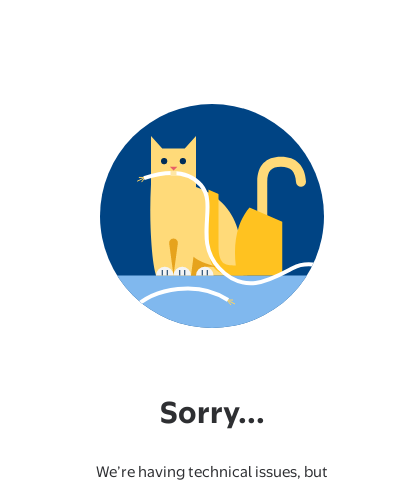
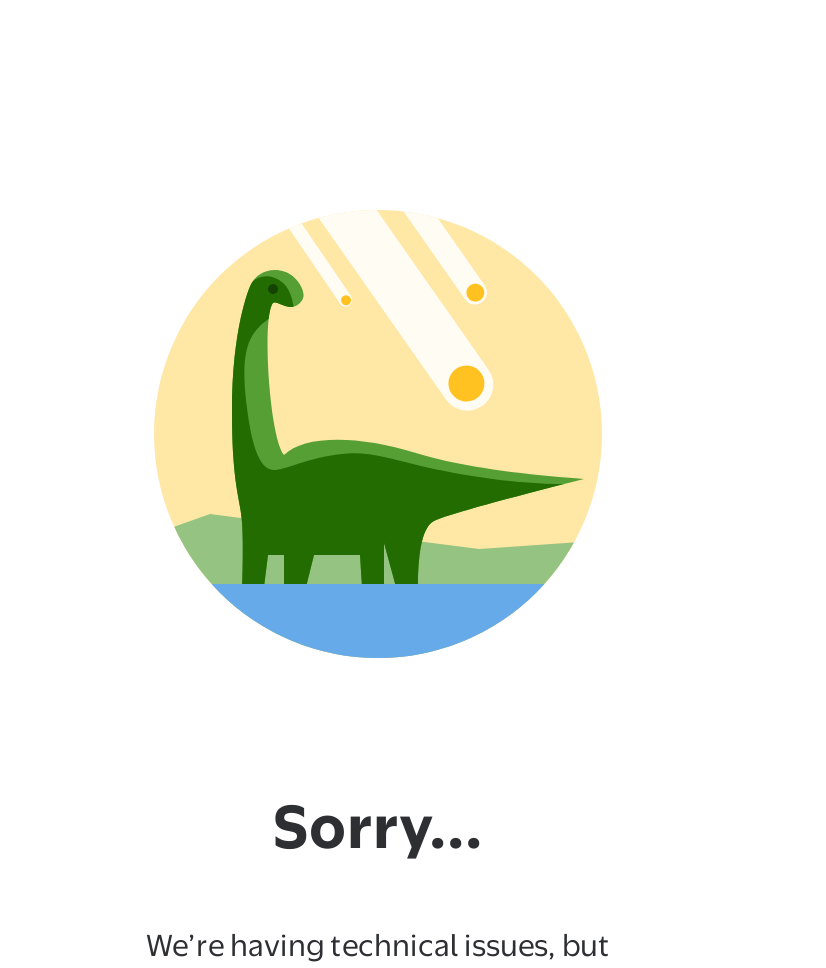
- [image]
+ [image]
